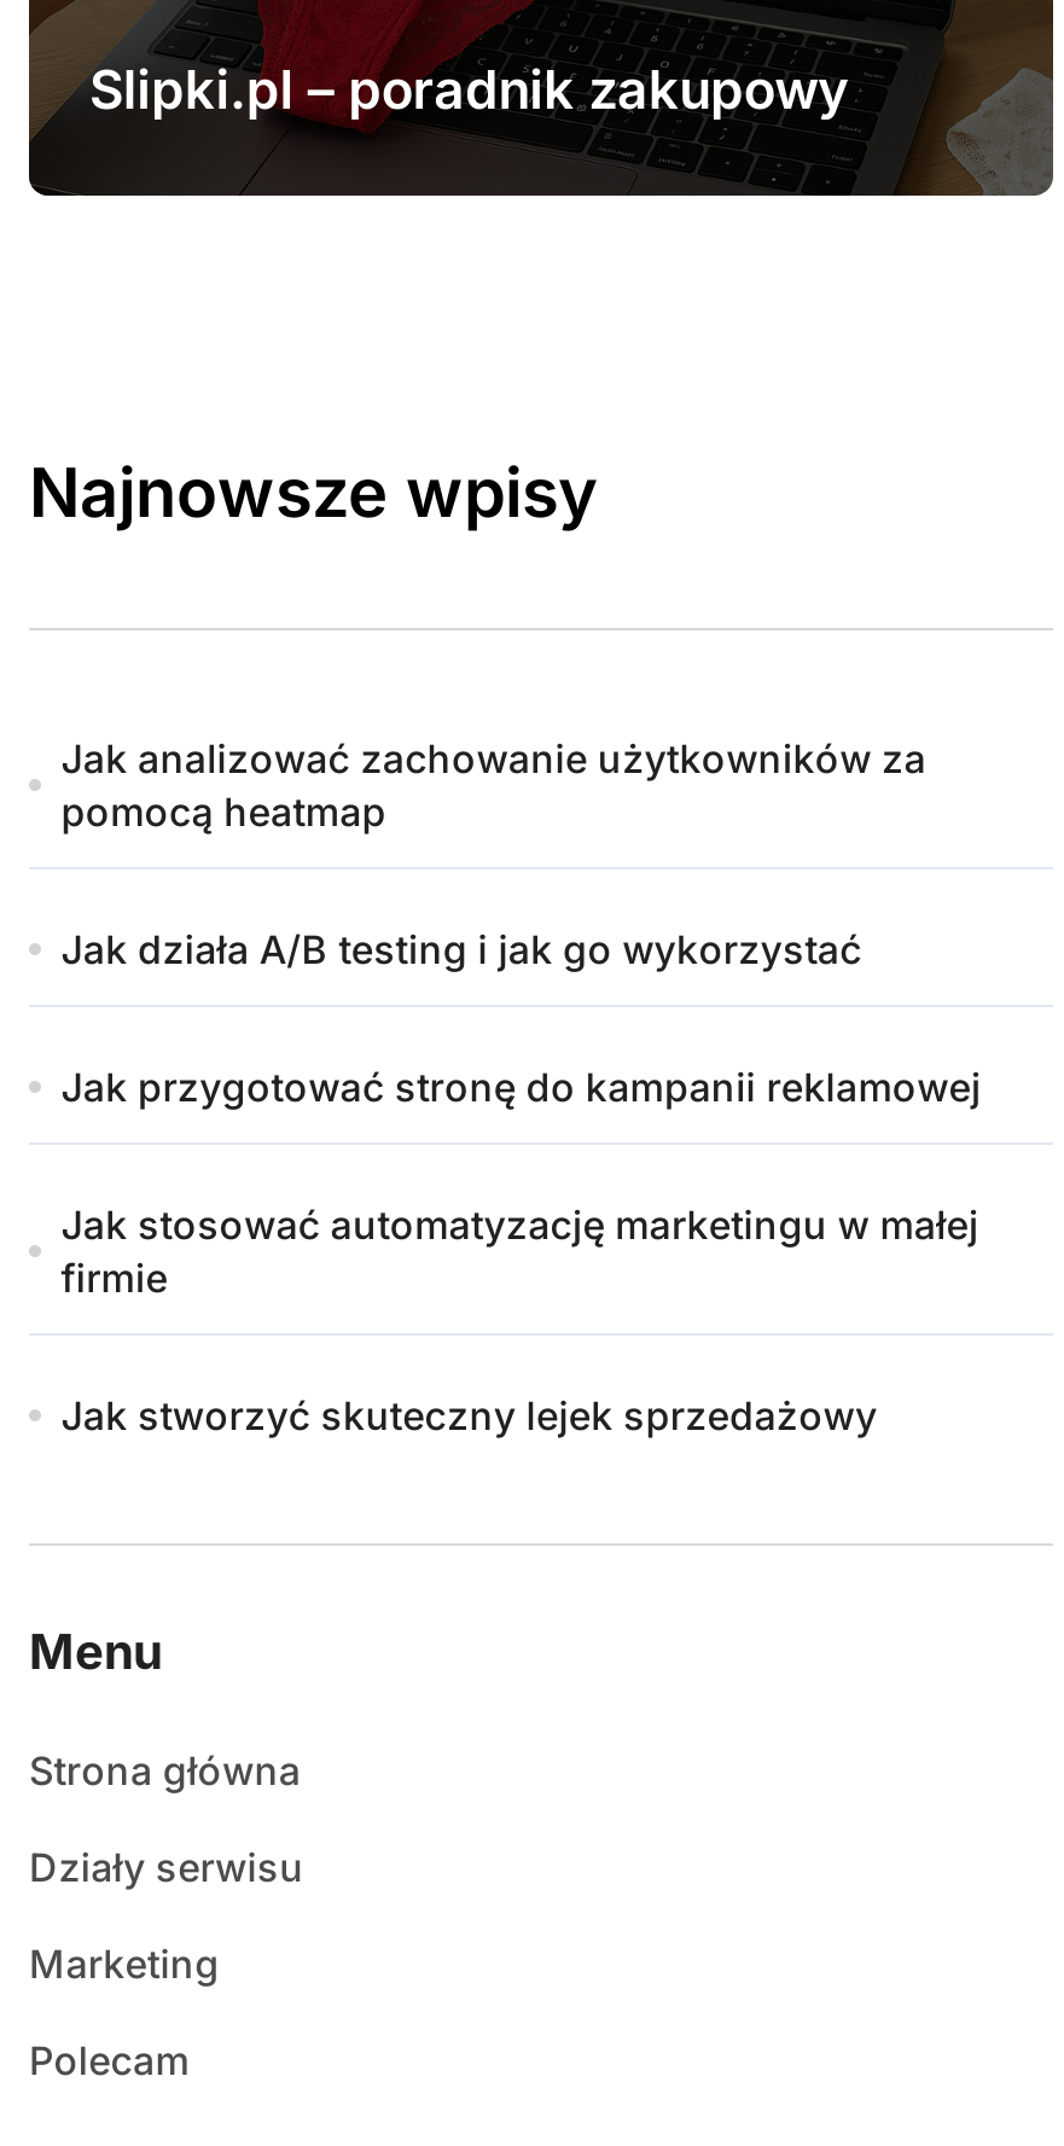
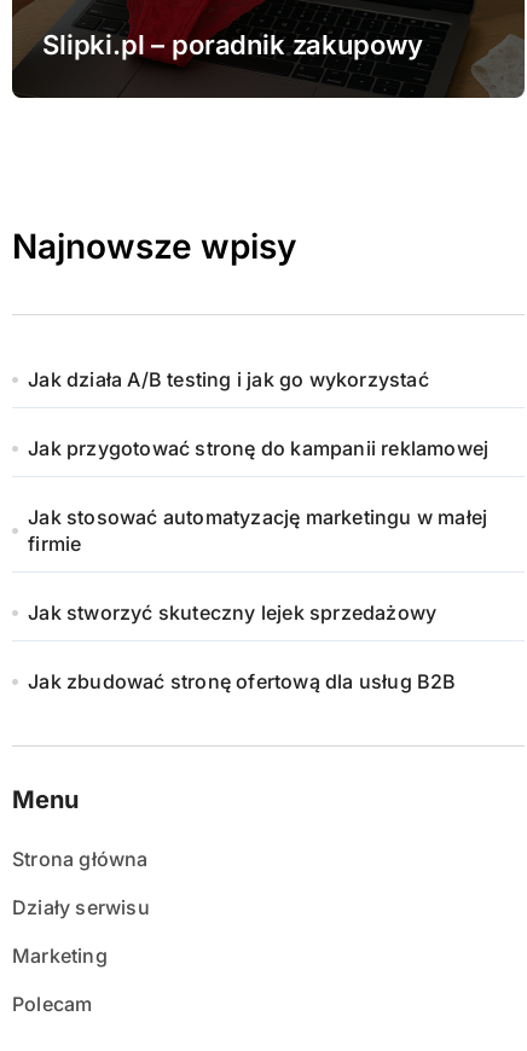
- Jak analizować zachowanie użytkowników za
- pomocą heatmap

moved up: Jak działa A/B testing i jak go wykorzystać | Jak przygotować stronę do kampanii reklamowej | Jak stosować automatyzację marketingu w małej | firmie | Jak stworzyć skuteczny lejek sprzedażowy

+ Jak zbudować stronę ofertową dla usług B2B
